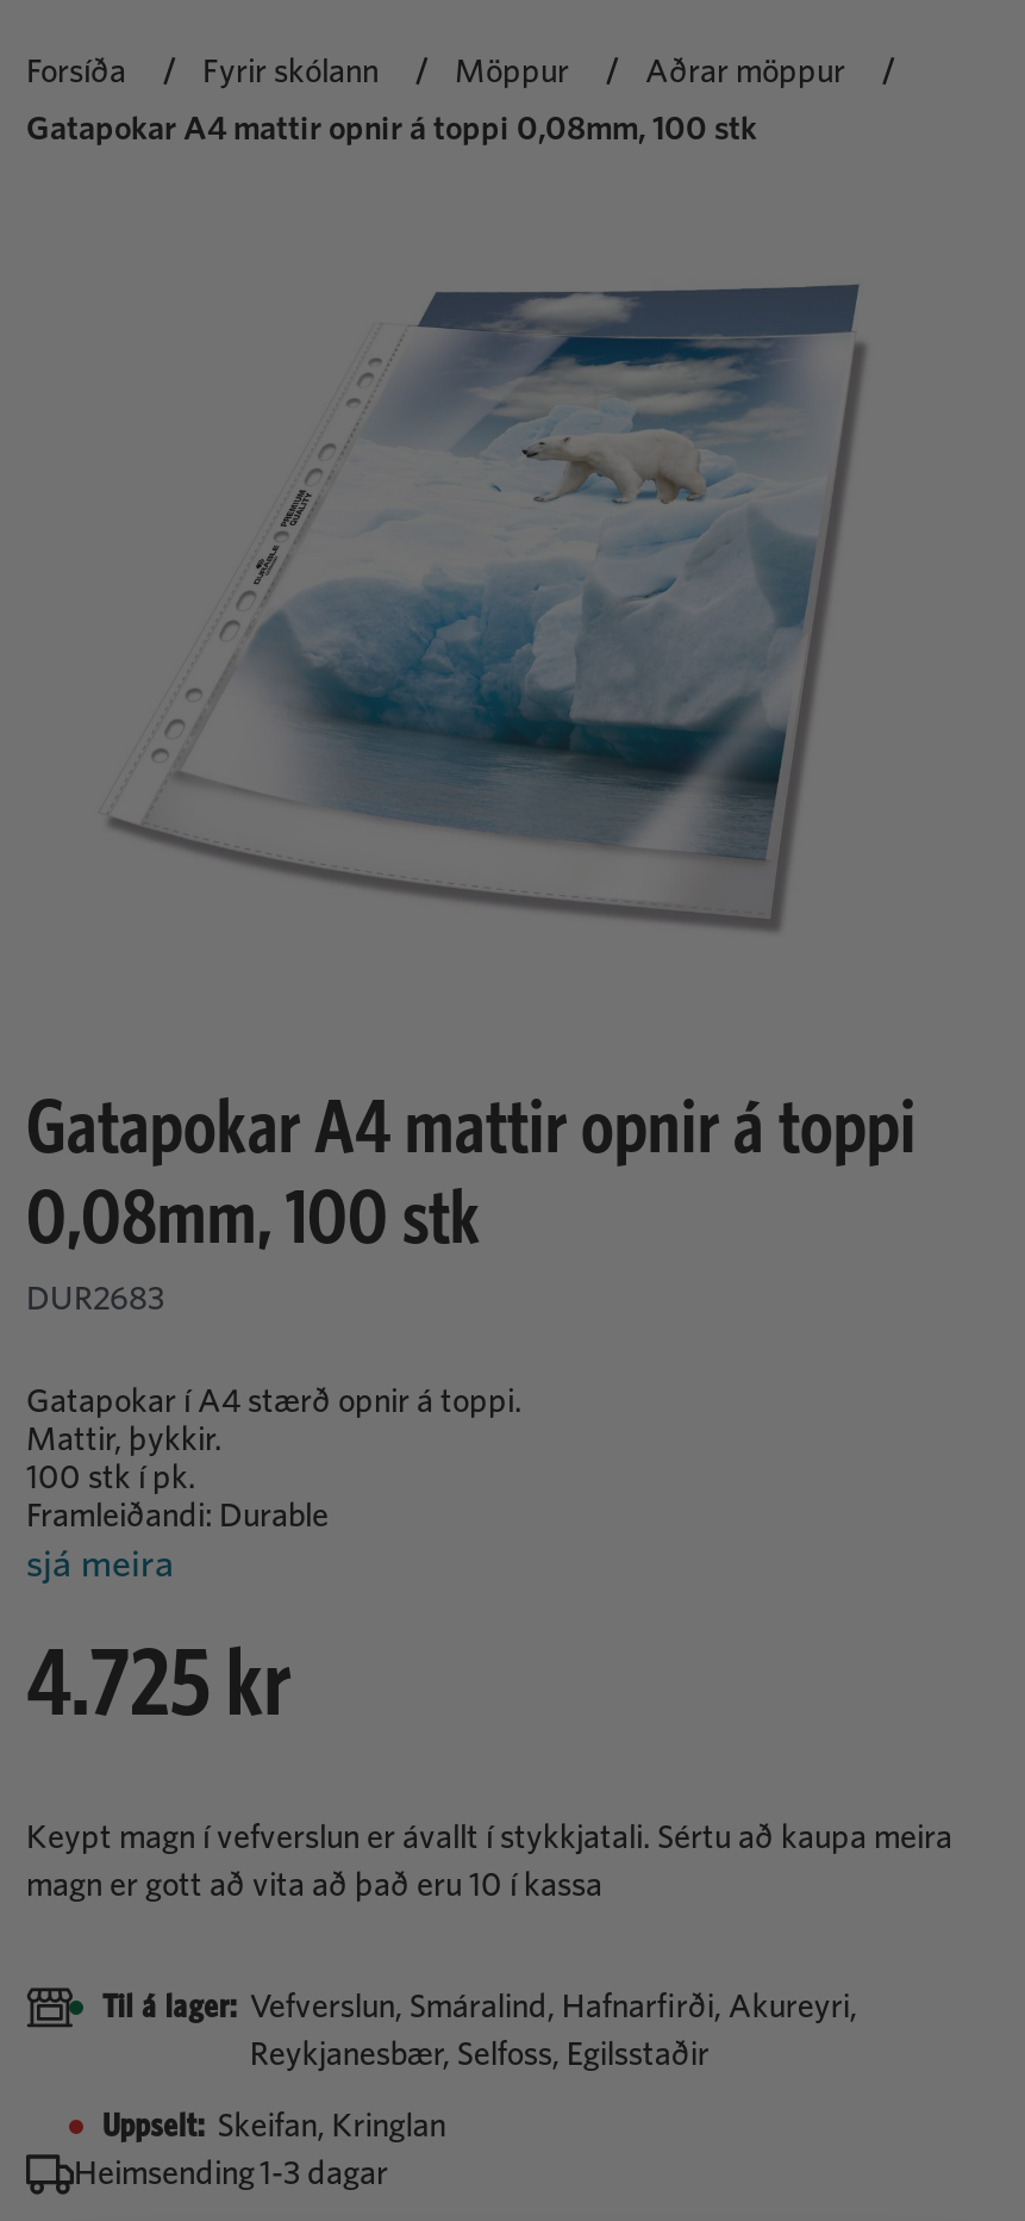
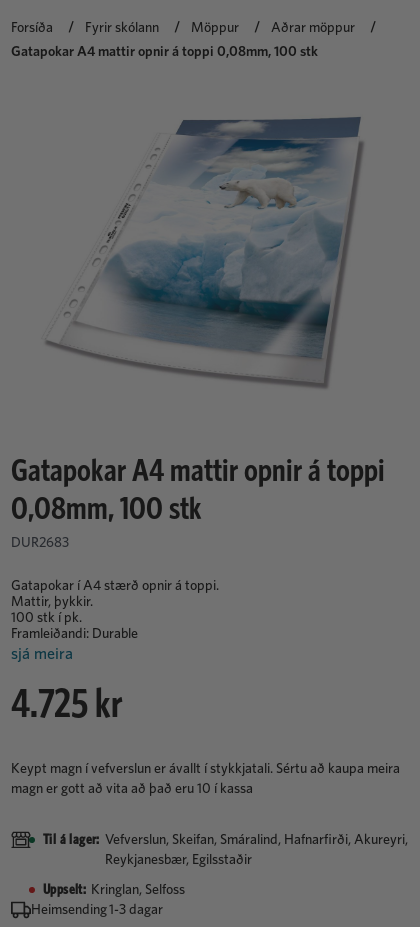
- Til á lager: Vefverslun, Smáralind, Hafnarfirði, Akureyri,
- Reykjanesbær, Selfoss, Egilsstaðir
+ Til á lager: Vefverslun, Skeifan, Smáralind, Hafnarfirði, Akureyri,
+ Reykjanesbær, Egilsstaðir

- Uppselt: Skeifan, Kringlan
+ Uppselt: Kringlan, Selfoss
